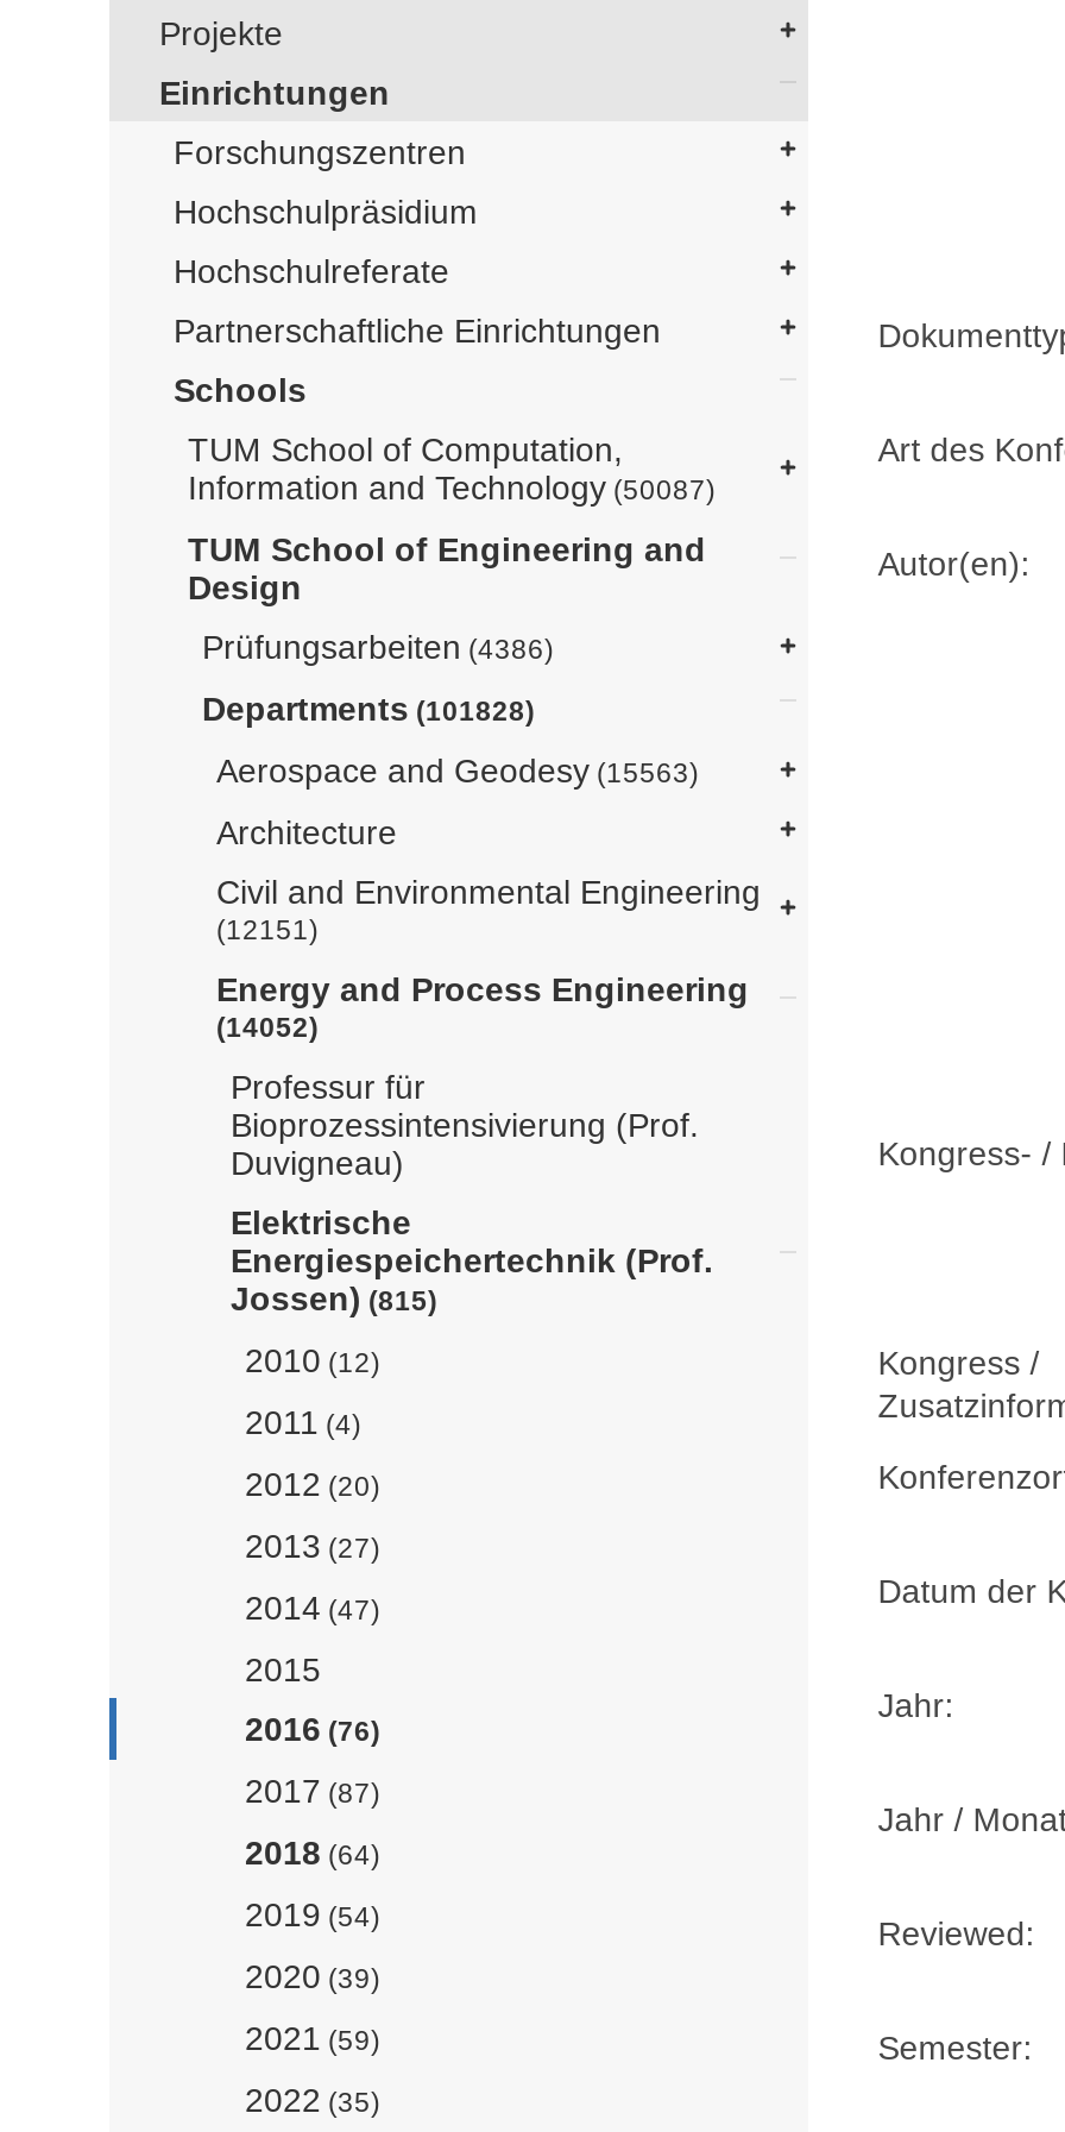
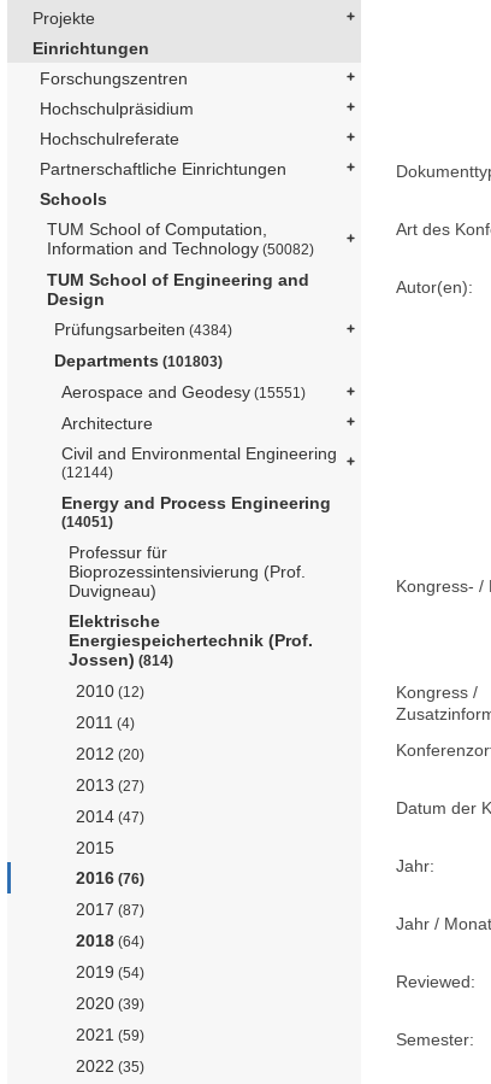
- Information and Technology (50087)
+ Information and Technology (50082)

- Prüfungsarbeiten (4386)
+ Prüfungsarbeiten (4384)

- Departments (101828)
+ Departments (101803)

- Aerospace and Geodesy (15563)
+ Aerospace and Geodesy (15551)

- (12151)
+ (12144)

- (14052)
+ (14051)

- Jossen) (815)
+ Jossen) (814)
